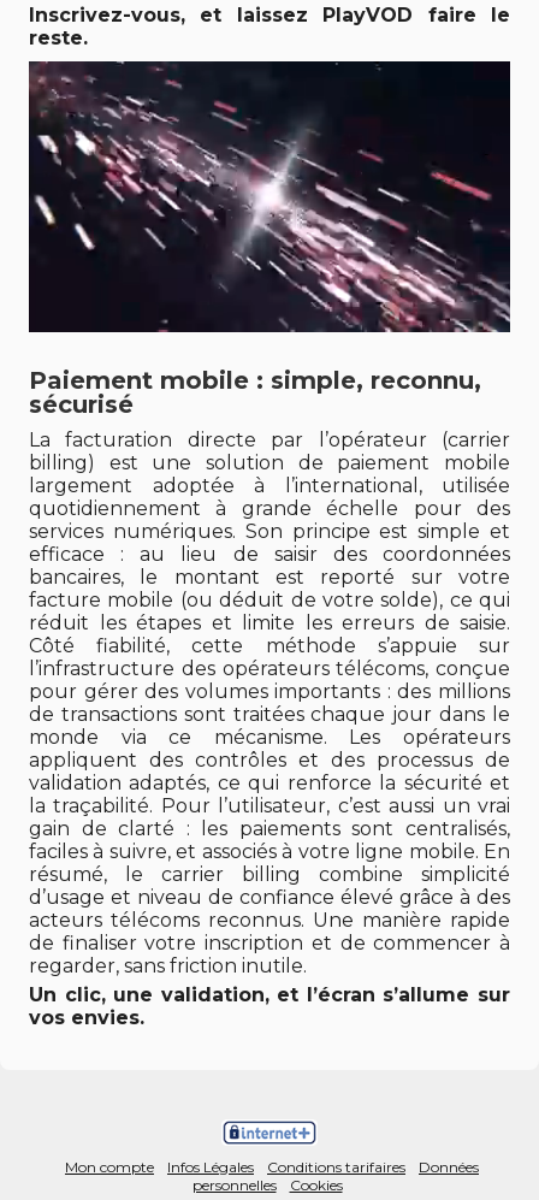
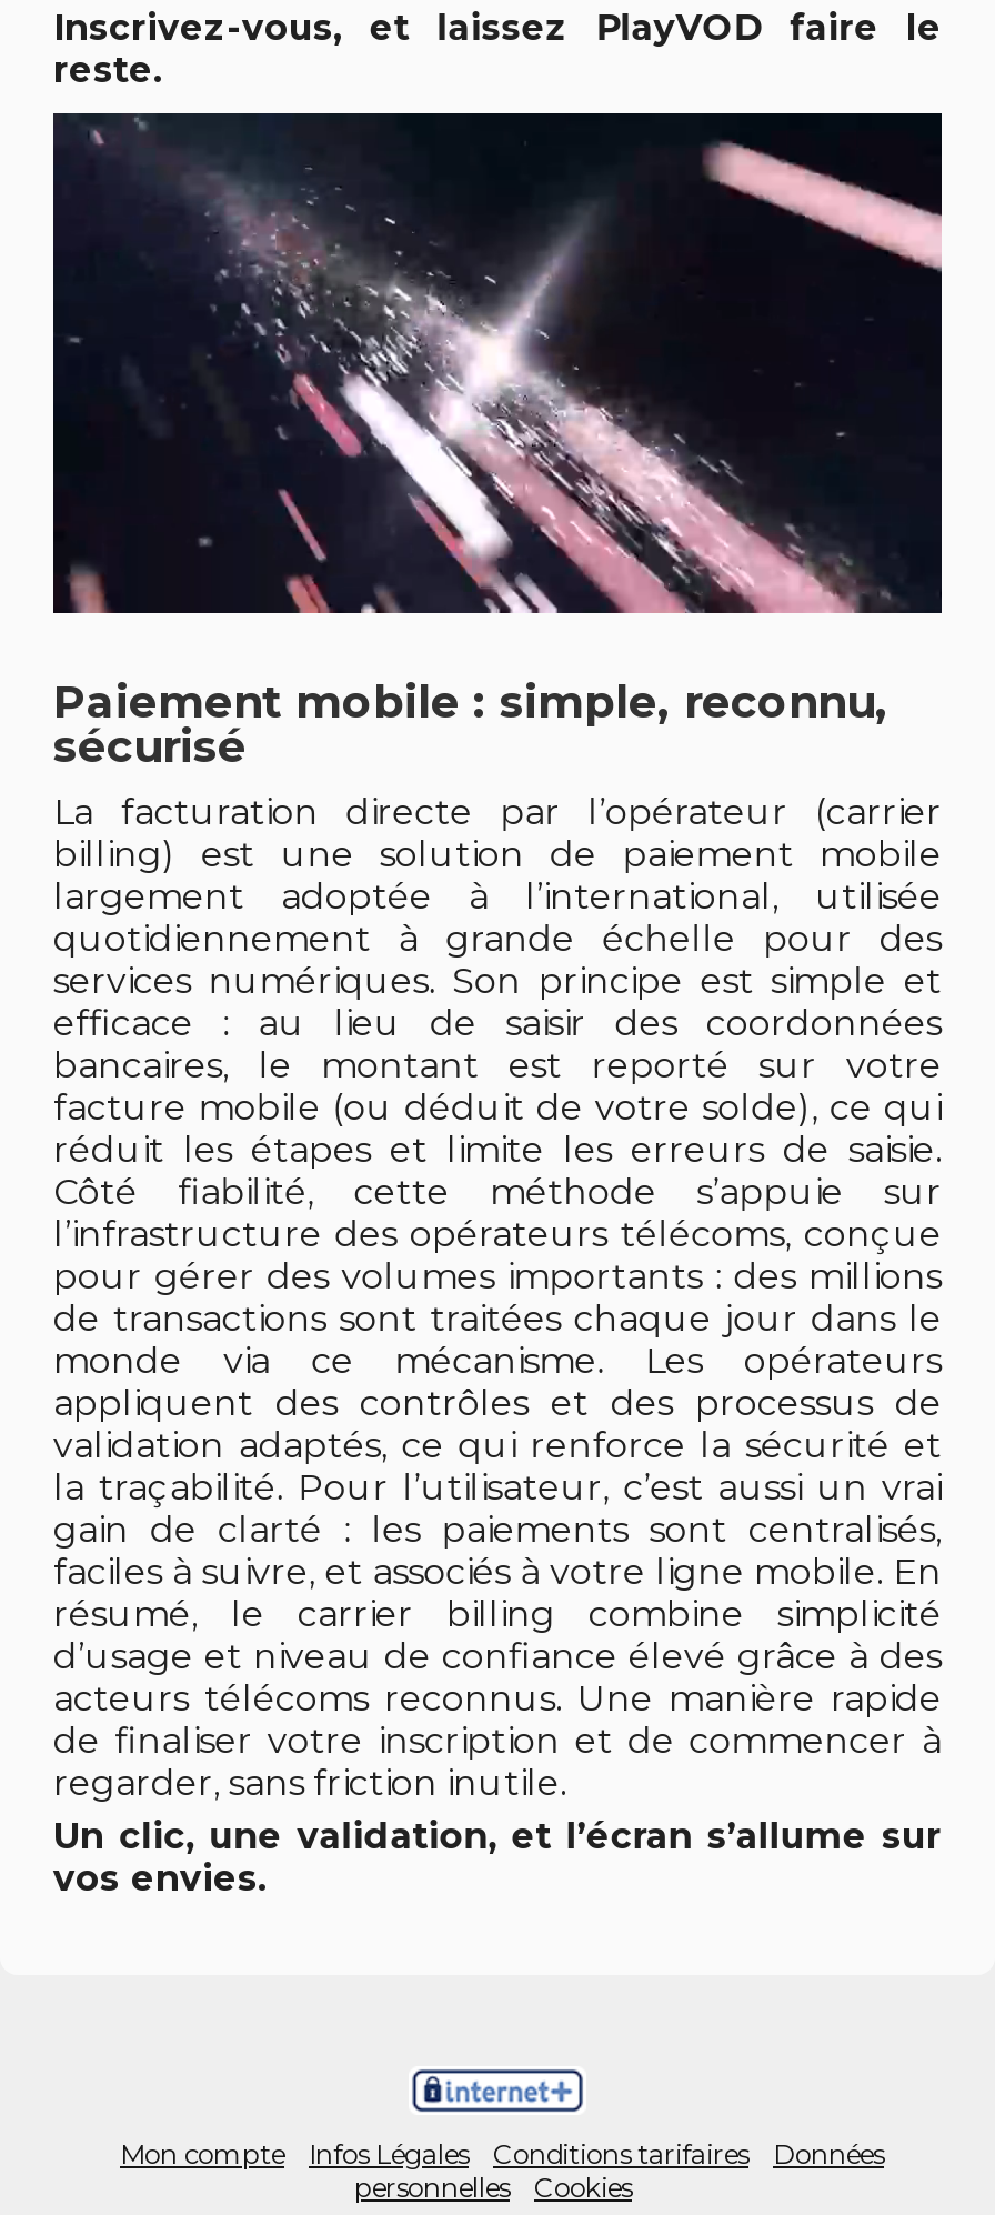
- [image]
+ [image]
